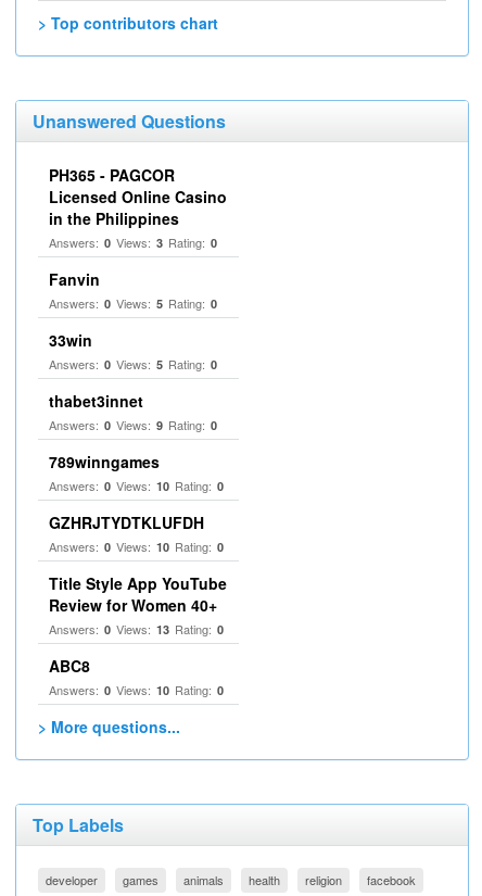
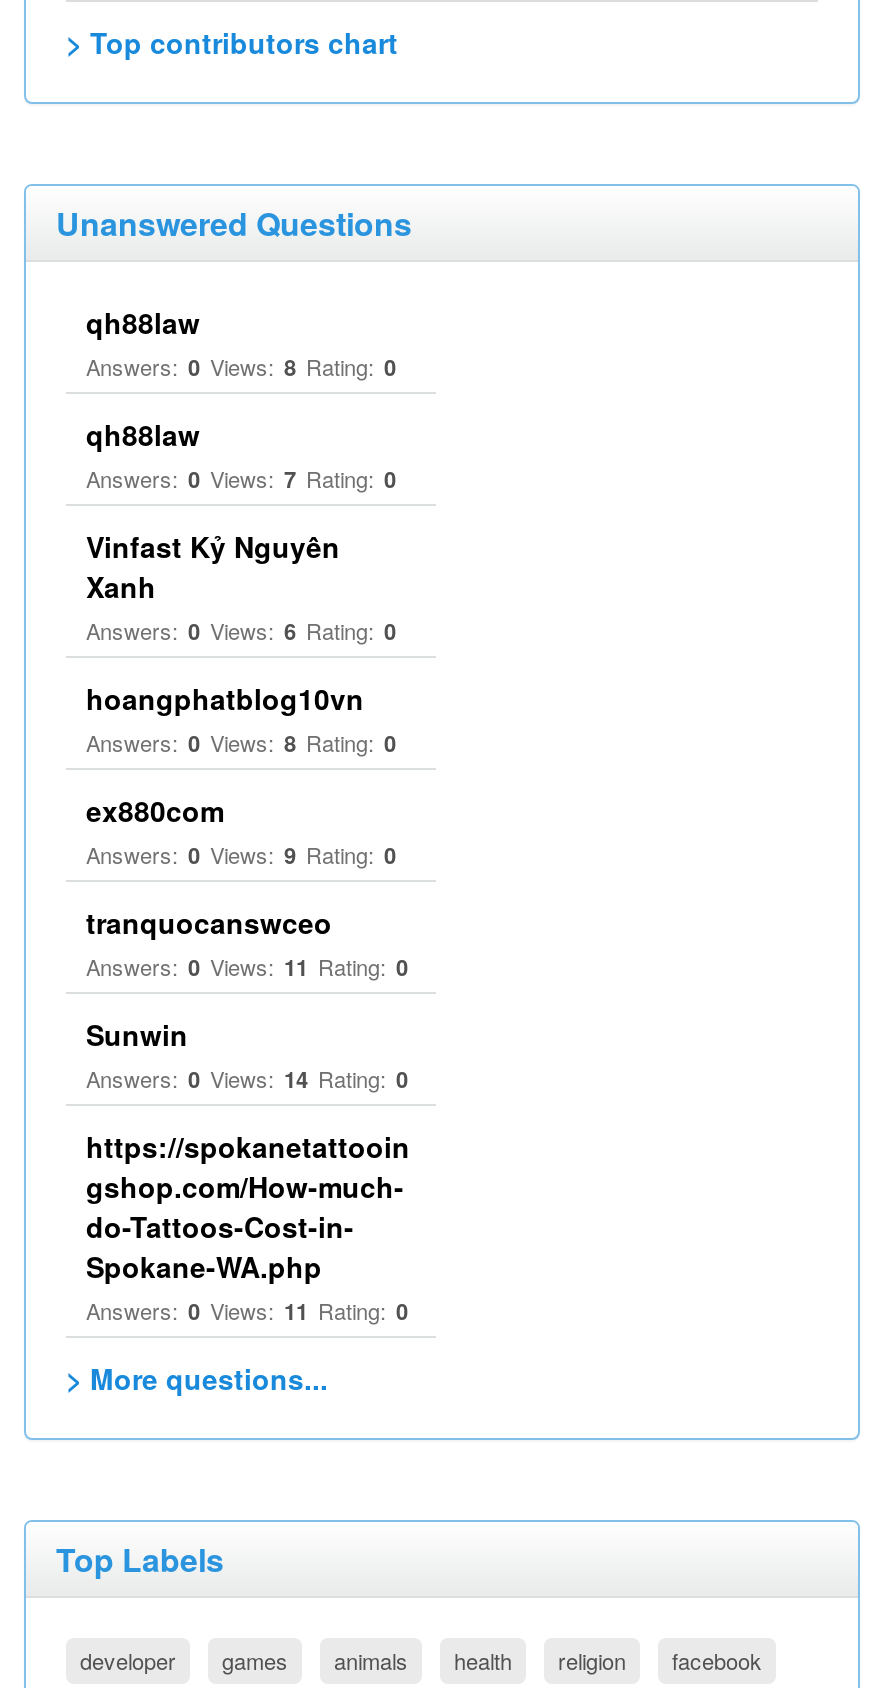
- PH365 - PAGCOR
- Licensed Online Casino
- in the Philippines
- Answers: 0 Views: 3 Rating: 0
- Fanvin
- Answers: 0 Views: 5 Rating: 0
- 33win
- Answers: 0 Views: 5 Rating: 0
- thabet3innet
+ qh88law
+ Answers: 0 Views: 8 Rating: 0
+ qh88law
+ Answers: 0 Views: 7 Rating: 0
+ Vinfast Kỷ Nguyên
+ Xanh
+ Answers: 0 Views: 6 Rating: 0
+ hoangphatblog10vn
+ Answers: 0 Views: 8 Rating: 0
+ ex880com

moved down: Answers: 0 Views: 9 Rating: 0

- 789winngames
- Answers: 0 Views: 10 Rating: 0
- GZHRJTYDTKLUFDH
- Answers: 0 Views: 10 Rating: 0
- Title Style App YouTube
- Review for Women 40+
- Answers: 0 Views: 13 Rating: 0
- ABC8
- Answers: 0 Views: 10 Rating: 0
+ tranquocanswceo
+ Answers: 0 Views: 11 Rating: 0
+ Sunwin
+ Answers: 0 Views: 14 Rating: 0
+ https://spokanetattooin
+ gshop.com/How-much-
+ do-Tattoos-Cost-in-
+ Spokane-WA.php
+ Answers: 0 Views: 11 Rating: 0
